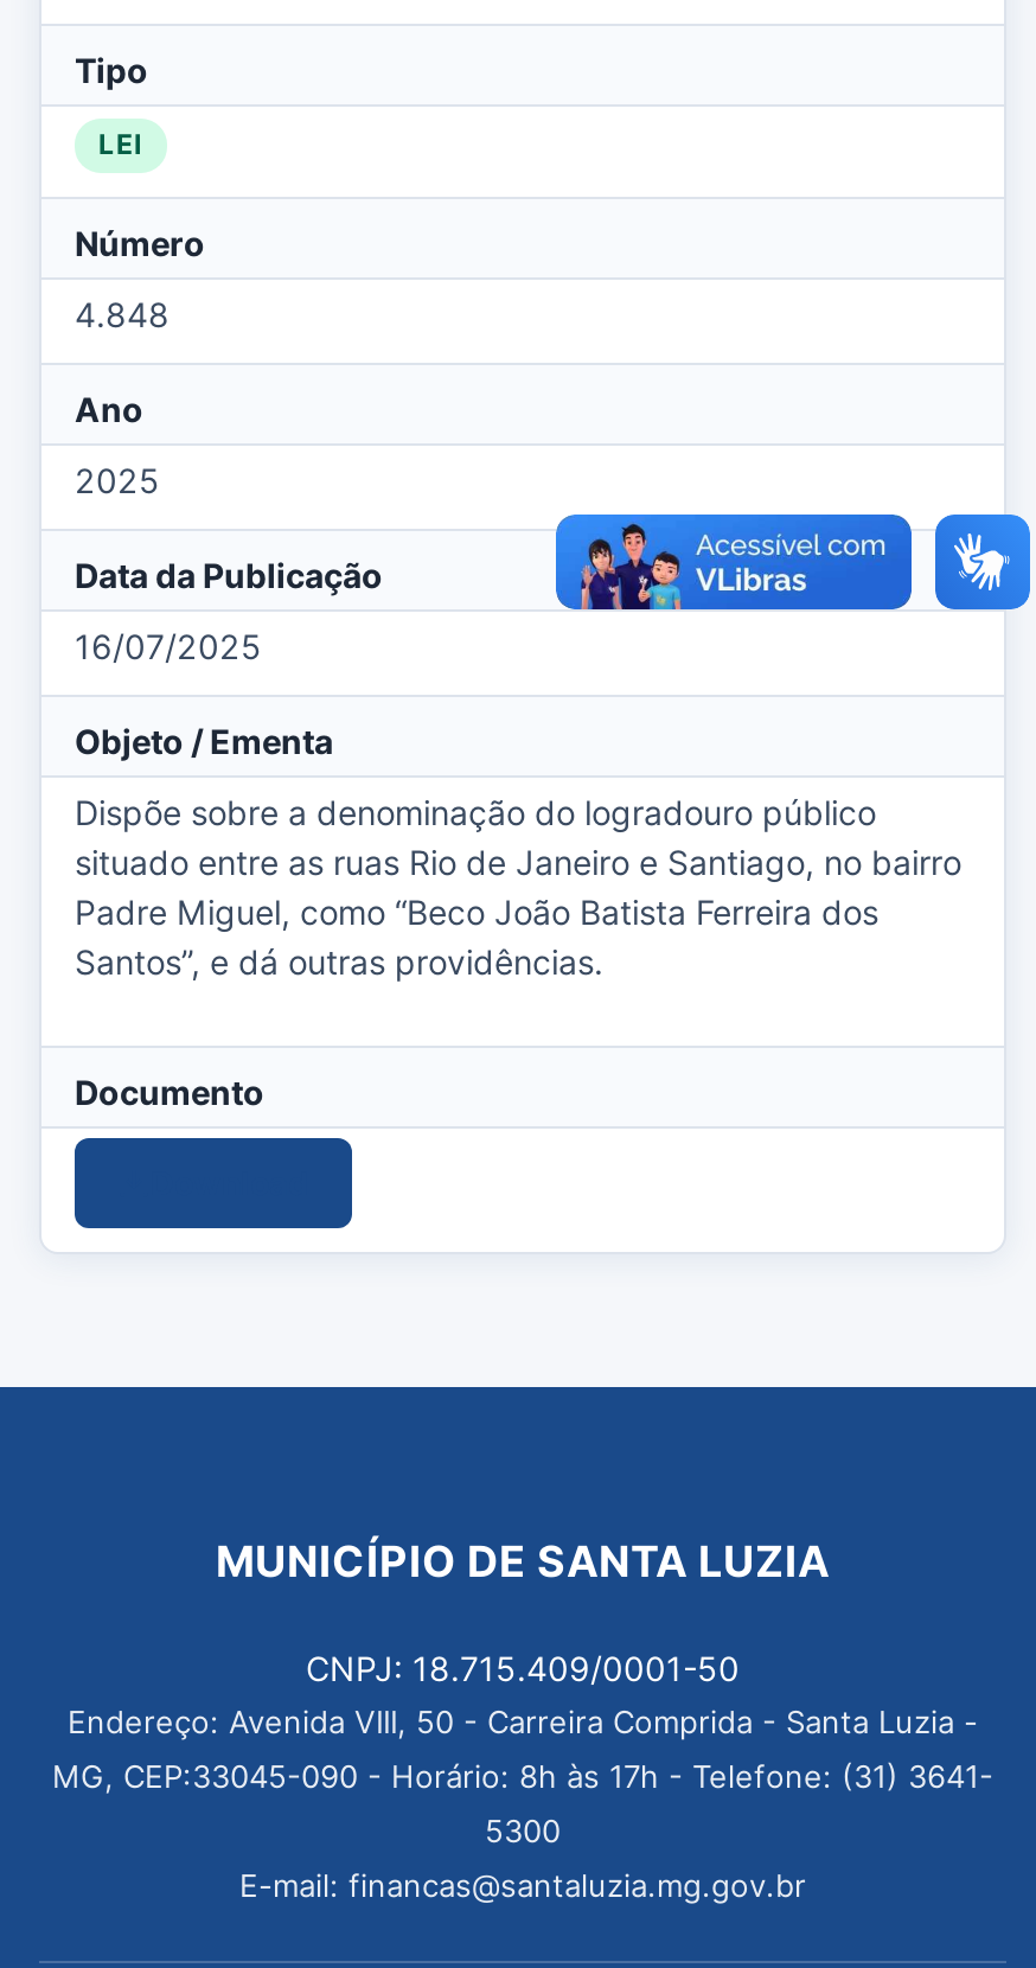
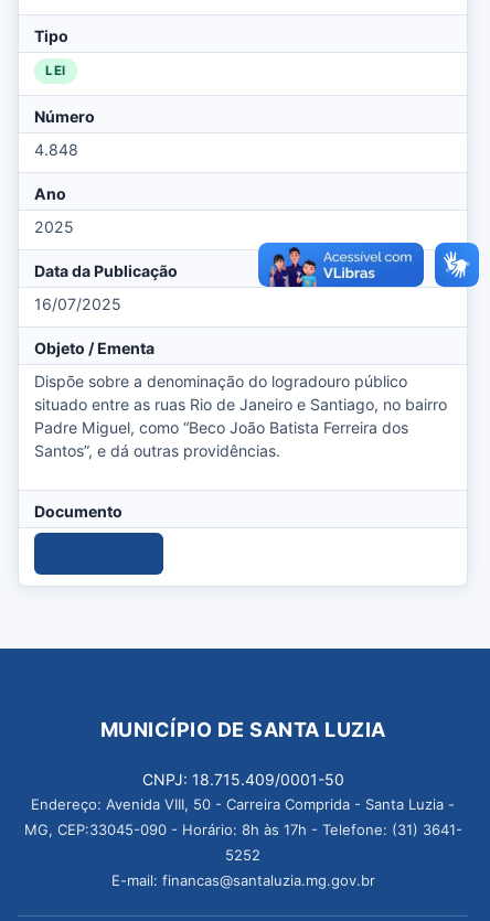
- 5300
+ 5252
